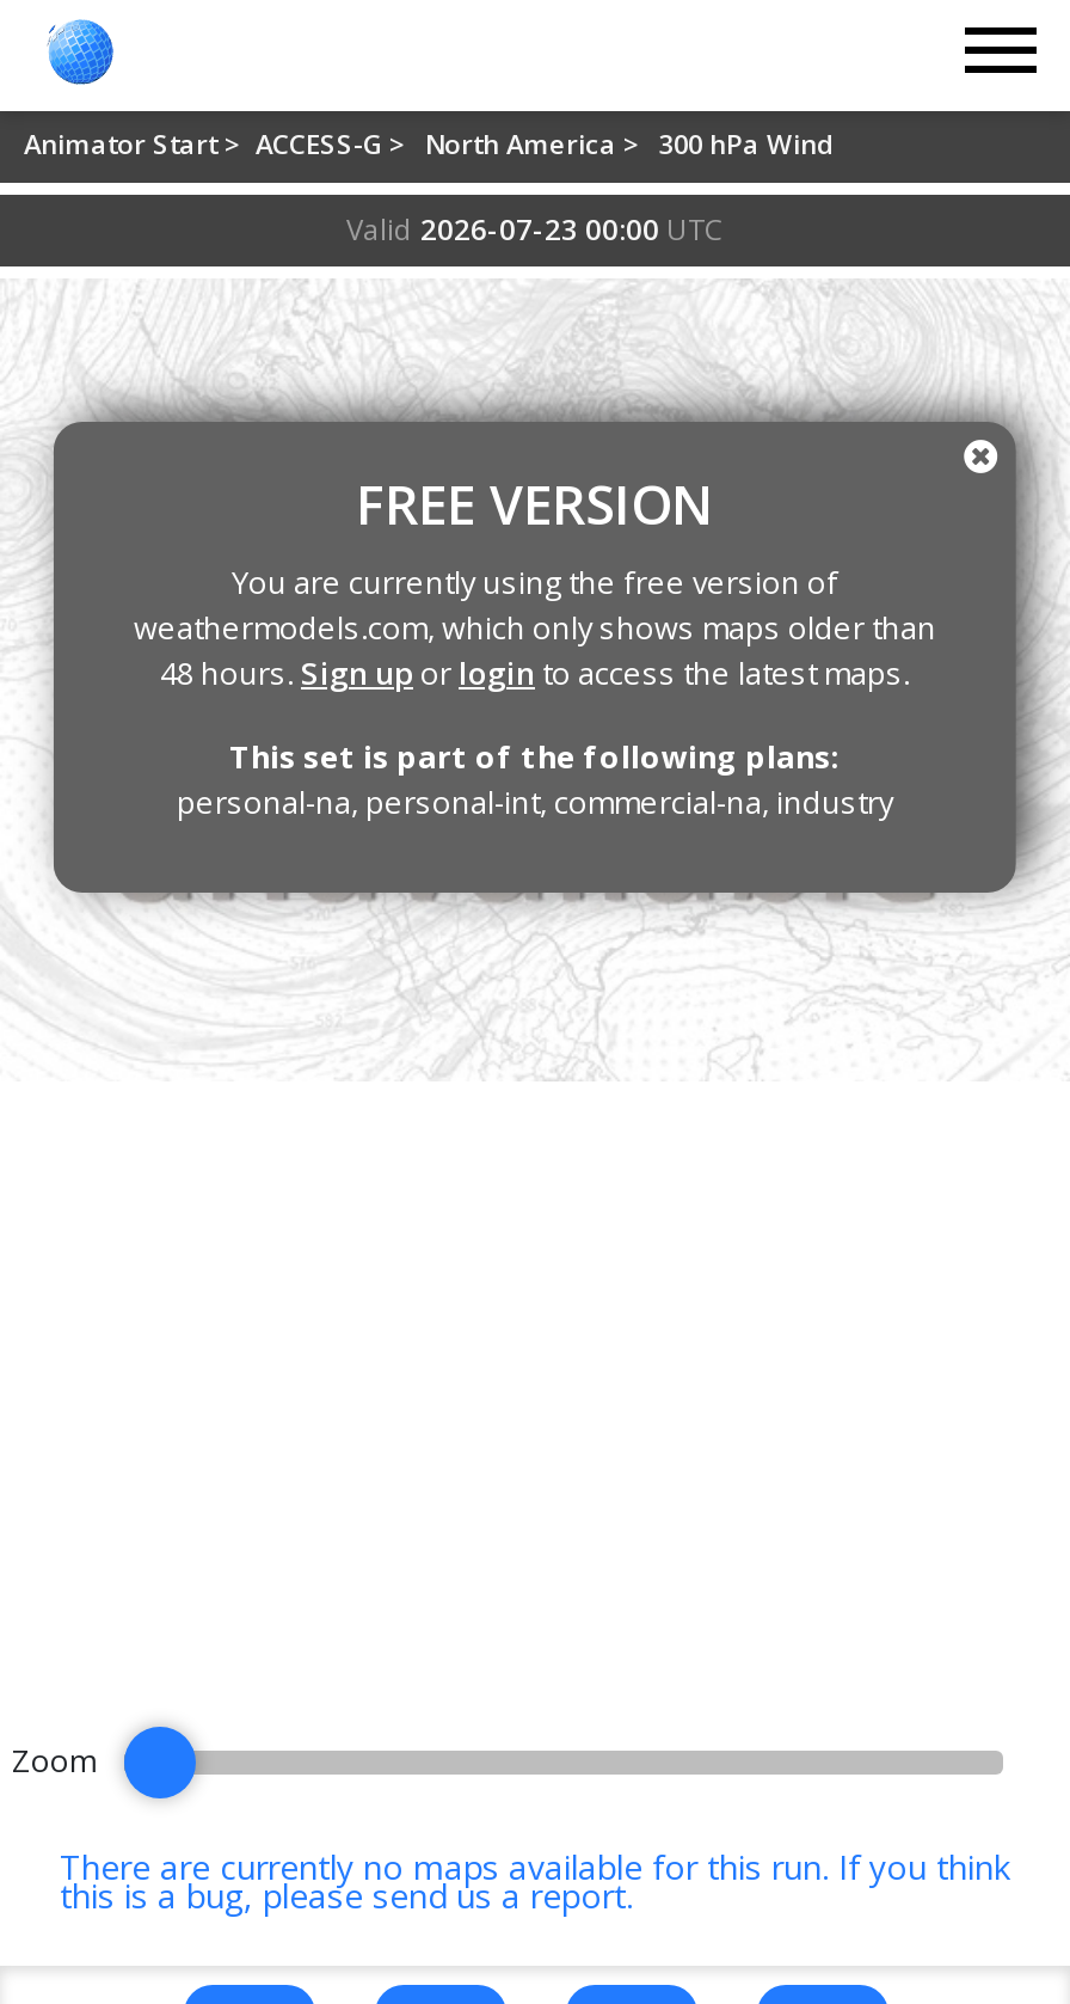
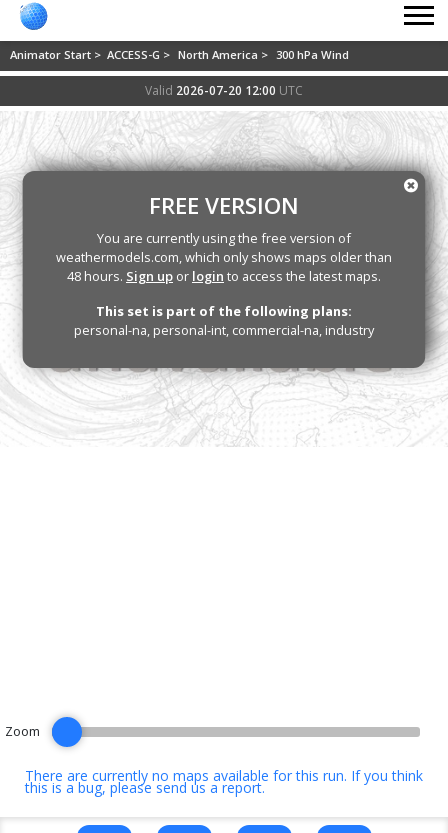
- Valid 2026-07-23 00:00 UTC
+ Valid 2026-07-20 12:00 UTC
